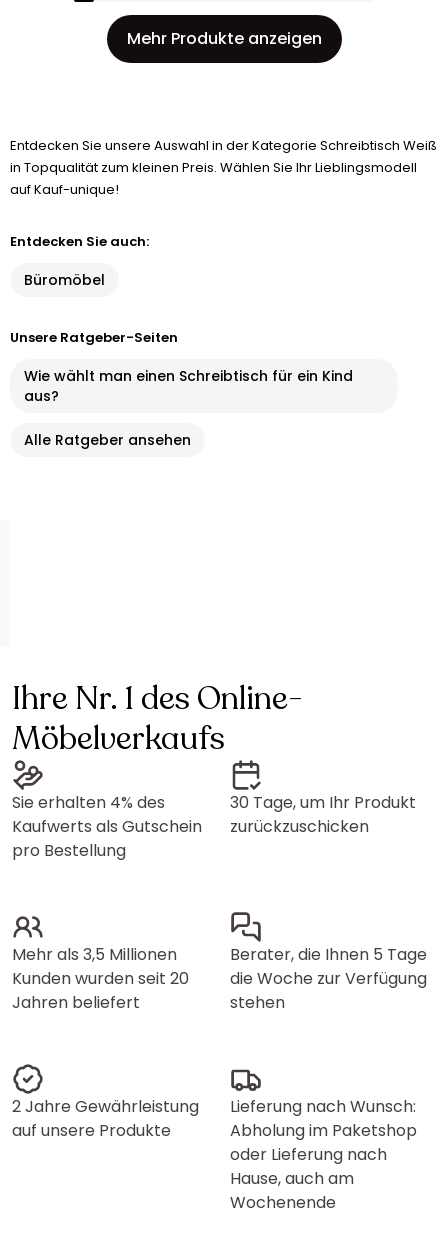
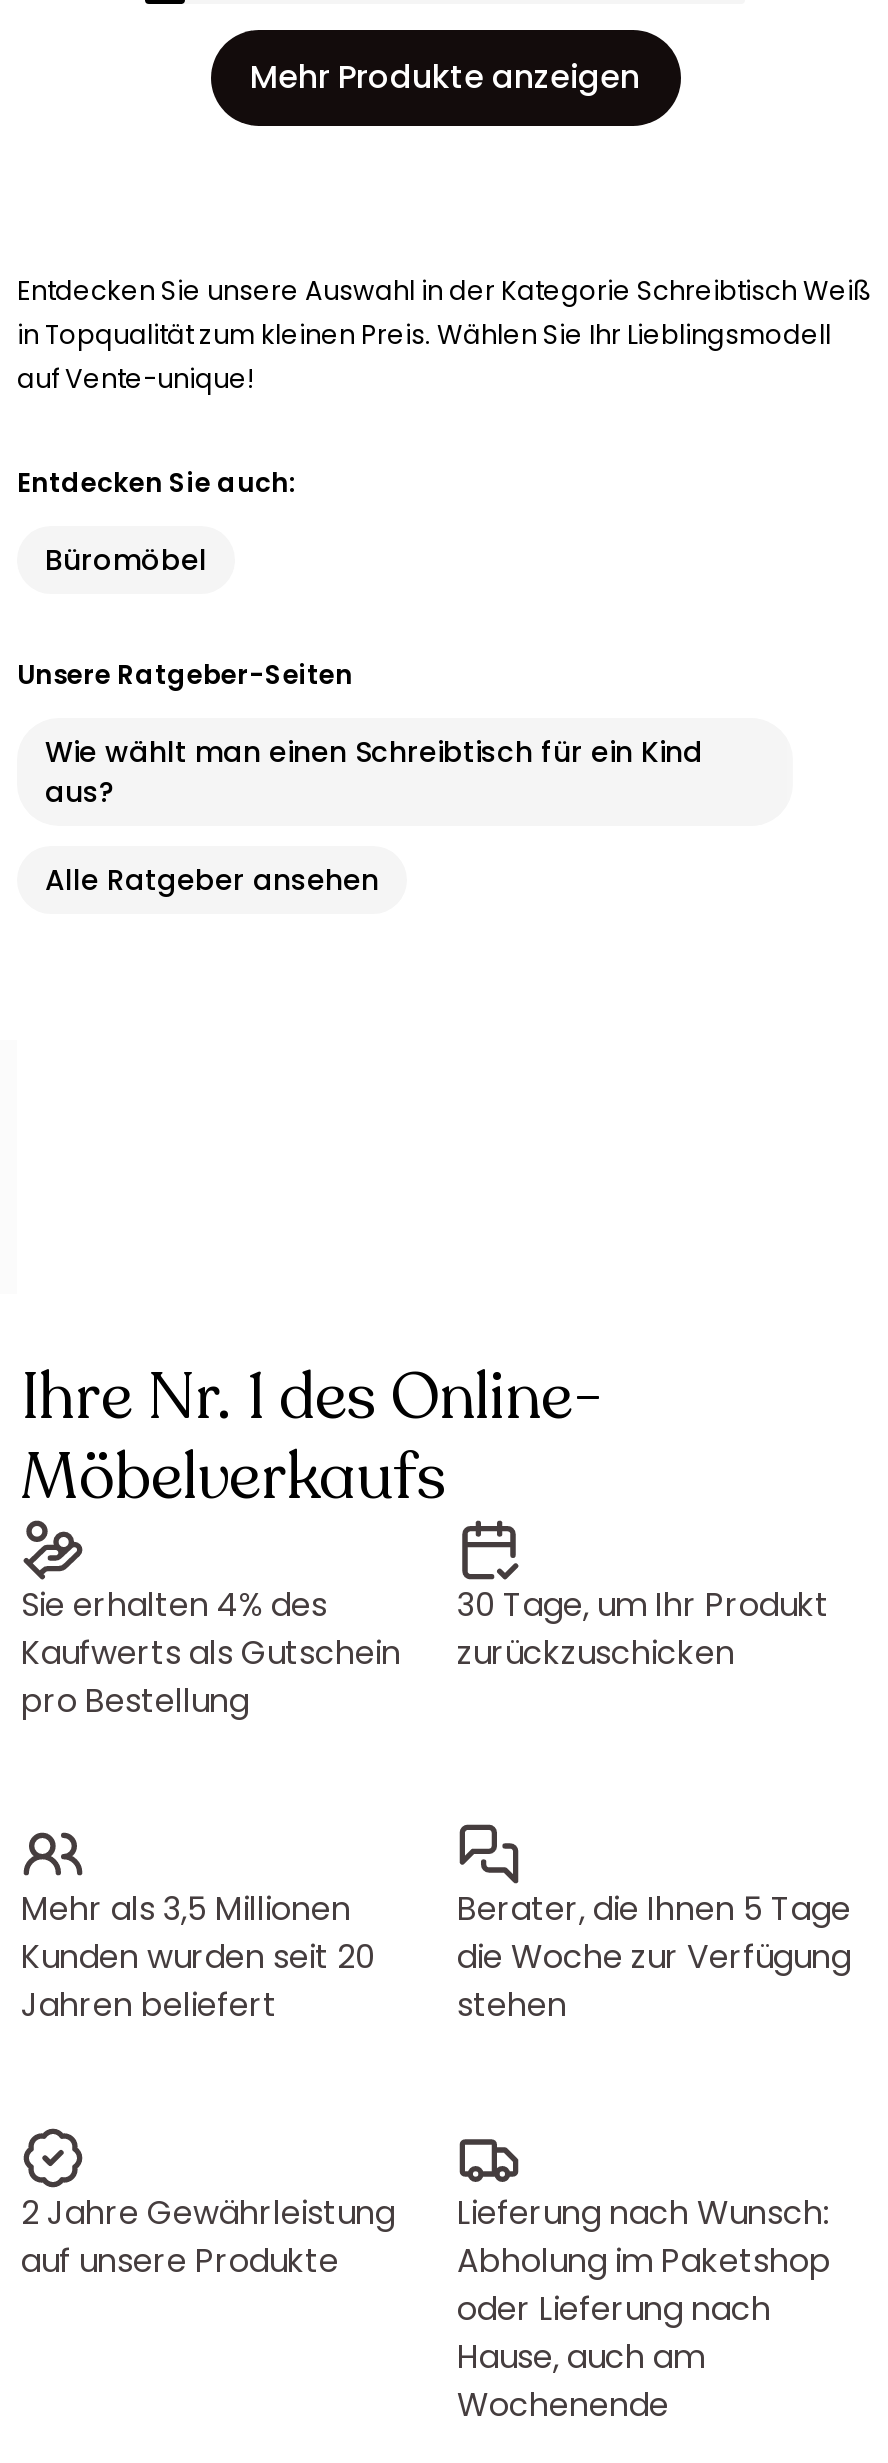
- auf Kauf-unique!
+ auf Vente-unique!
